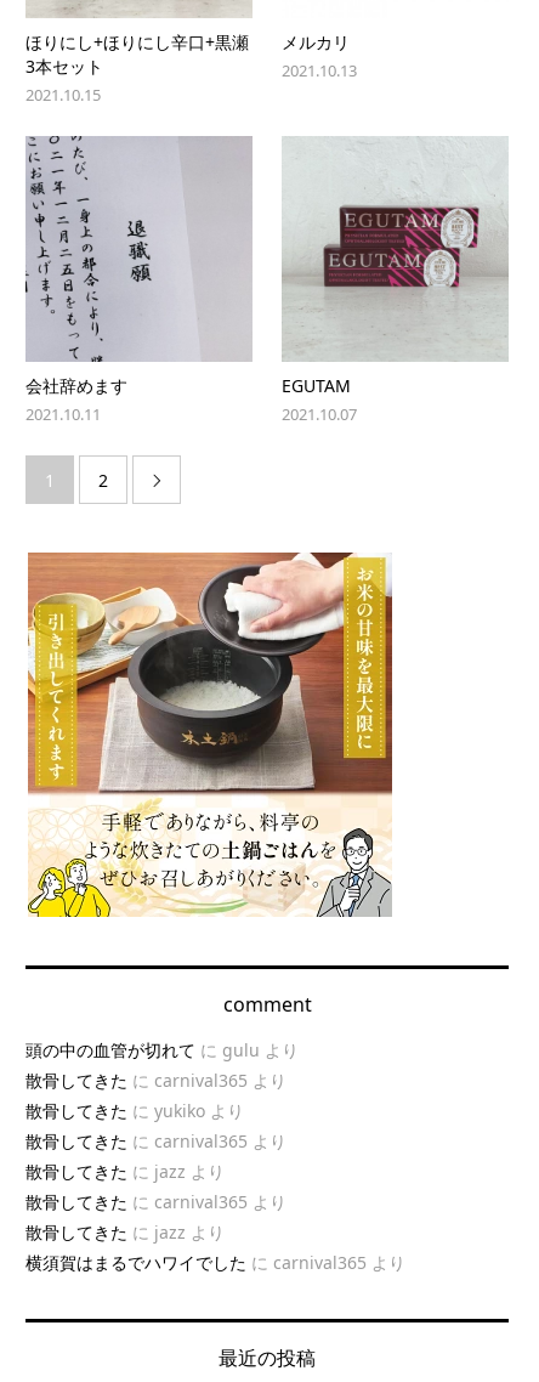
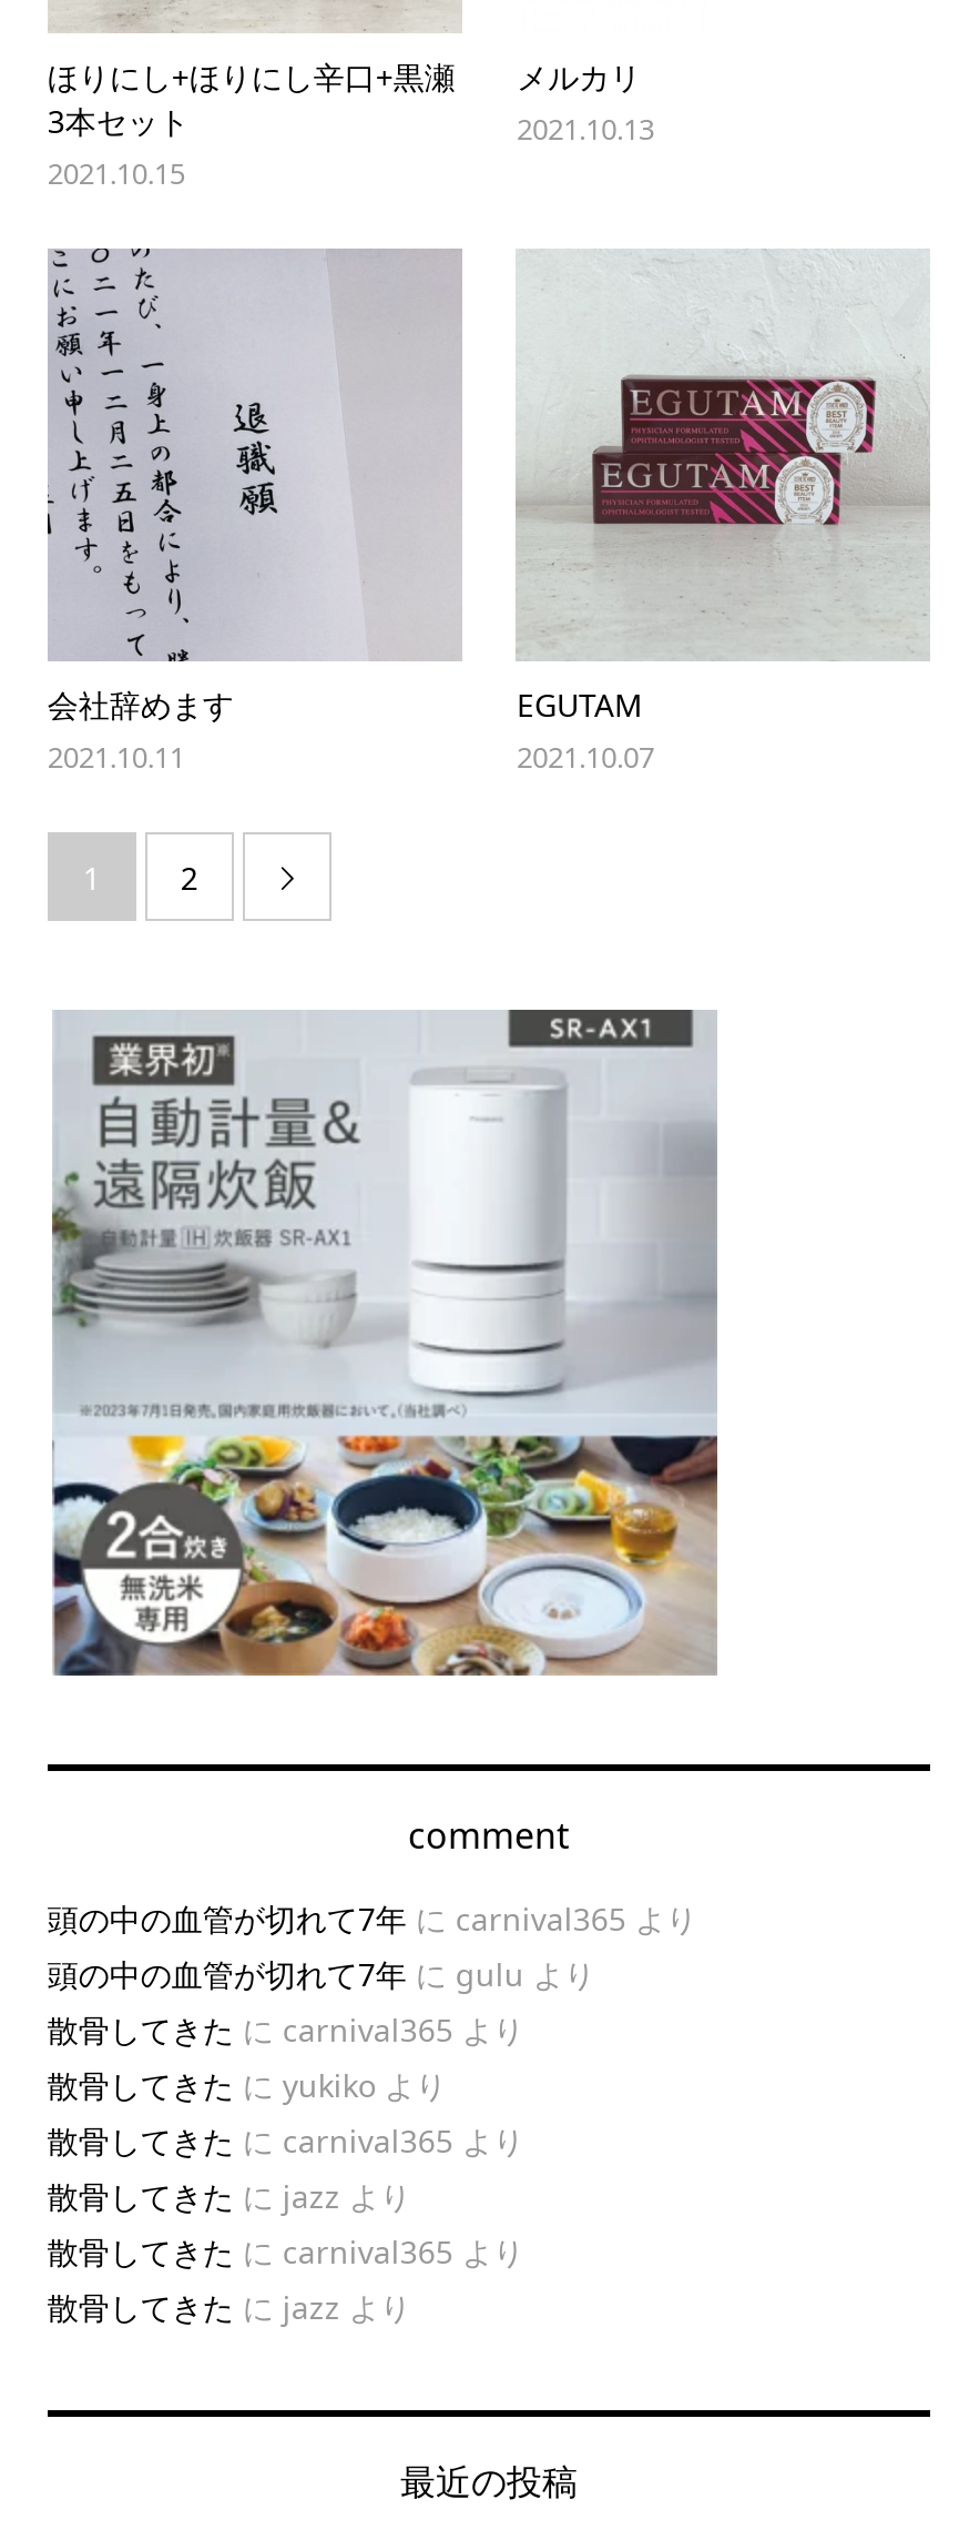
- [image]
+ [image]

- 頭の中の血管が切れてにguluより
+ 頭の中の血管が切れて7年にcarnival365より
+ 頭の中の血管が切れて7年にguluより

moved down: 散骨してきたにcarnival365より | 散骨してきたにyukikoより | 散骨してきたにcarnival365より | 散骨してきたにjazzより | 散骨してきたにcarnival365より | 散骨してきたにjazzより

- 横須賀はまるでハワイでしたにcarnival365より
